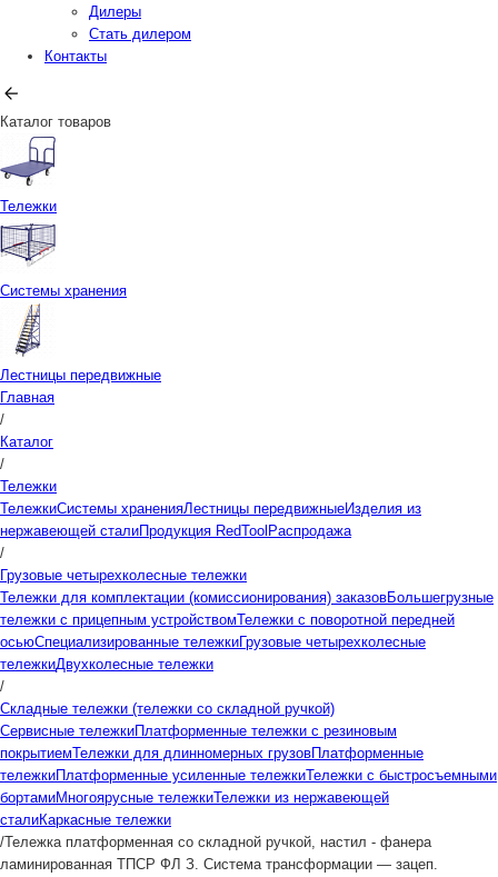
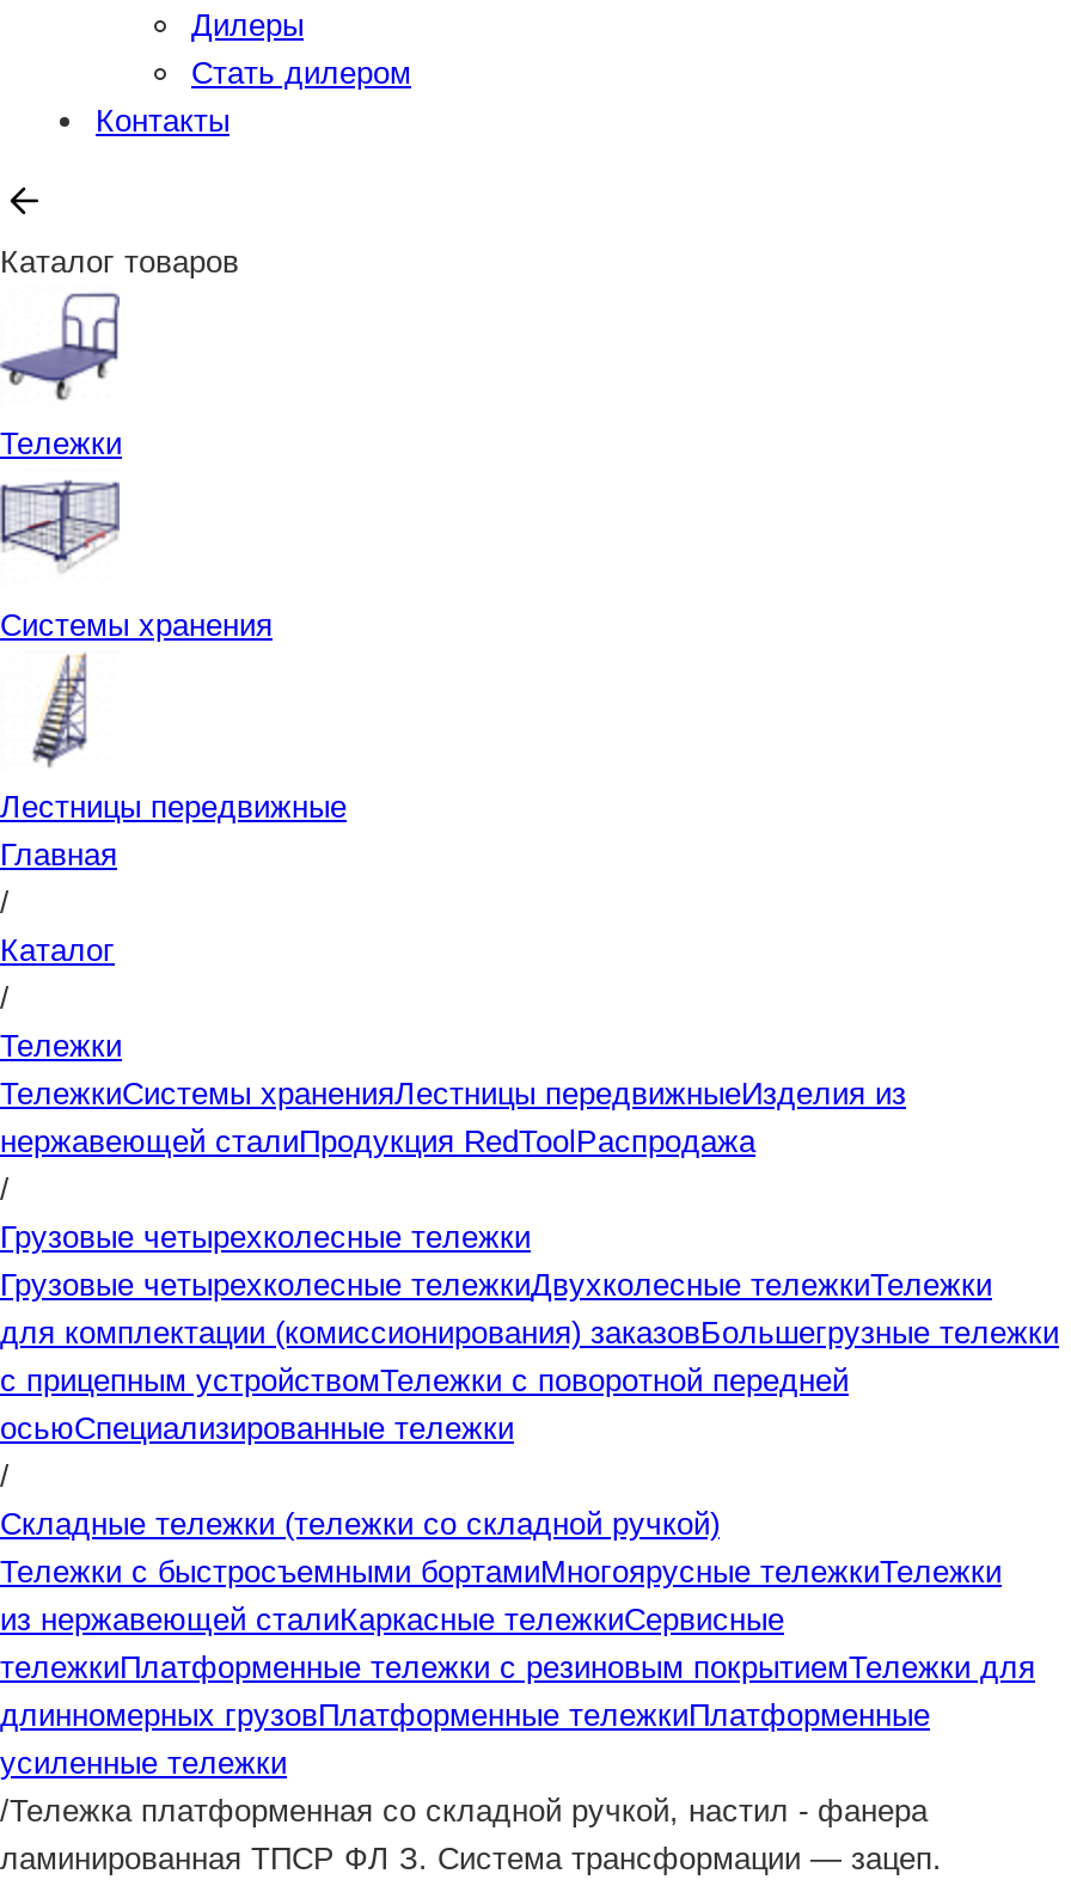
- Тележки для комплектации (комиссионирования) заказовБольшегрузные
- тележки с прицепным устройствомТележки с поворотной передней
- осьюСпециализированные тележкиГрузовые четырехколесные
- тележкиДвухколесные тележки
+ Грузовые четырехколесные тележкиДвухколесные тележкиТележки
+ для комплектации (комиссионирования) заказовБольшегрузные тележки
+ с прицепным устройствомТележки с поворотной передней
+ осьюСпециализированные тележки

- Сервисные тележкиПлатформенные тележки с резиновым
- покрытиемТележки для длинномерных грузовПлатформенные
- тележкиПлатформенные усиленные тележкиТележки с быстросъемными
- бортамиМногоярусные тележкиТележки из нержавеющей
- сталиКаркасные тележки
+ Тележки с быстросъемными бортамиМногоярусные тележкиТележки
+ из нержавеющей сталиКаркасные тележкиСервисные
+ тележкиПлатформенные тележки с резиновым покрытиемТележки для
+ длинномерных грузовПлатформенные тележкиПлатформенные
+ усиленные тележки
